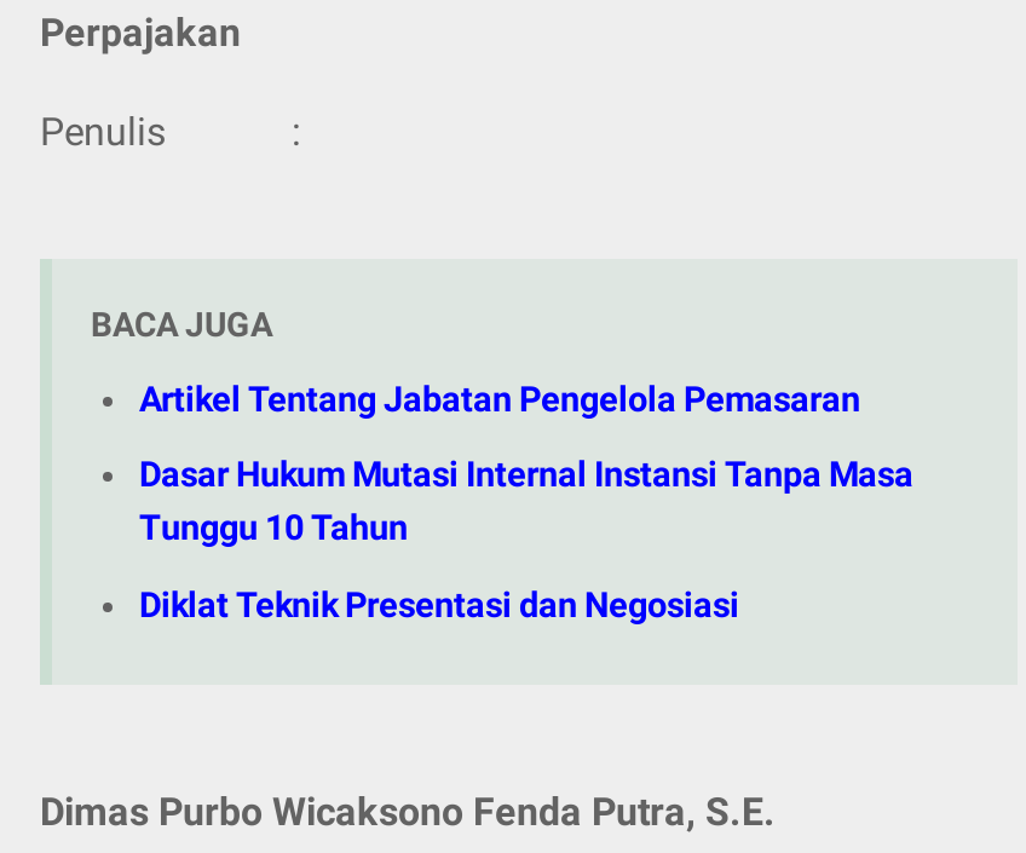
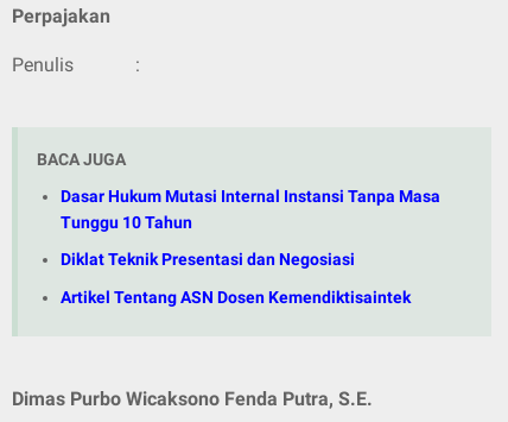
- Artikel Tentang Jabatan Pengelola Pemasaran

moved up: Dasar Hukum Mutasi Internal Instansi Tanpa Masa | Tunggu 10 Tahun | Diklat Teknik Presentasi dan Negosiasi

+ Artikel Tentang ASN Dosen Kemendiktisaintek
